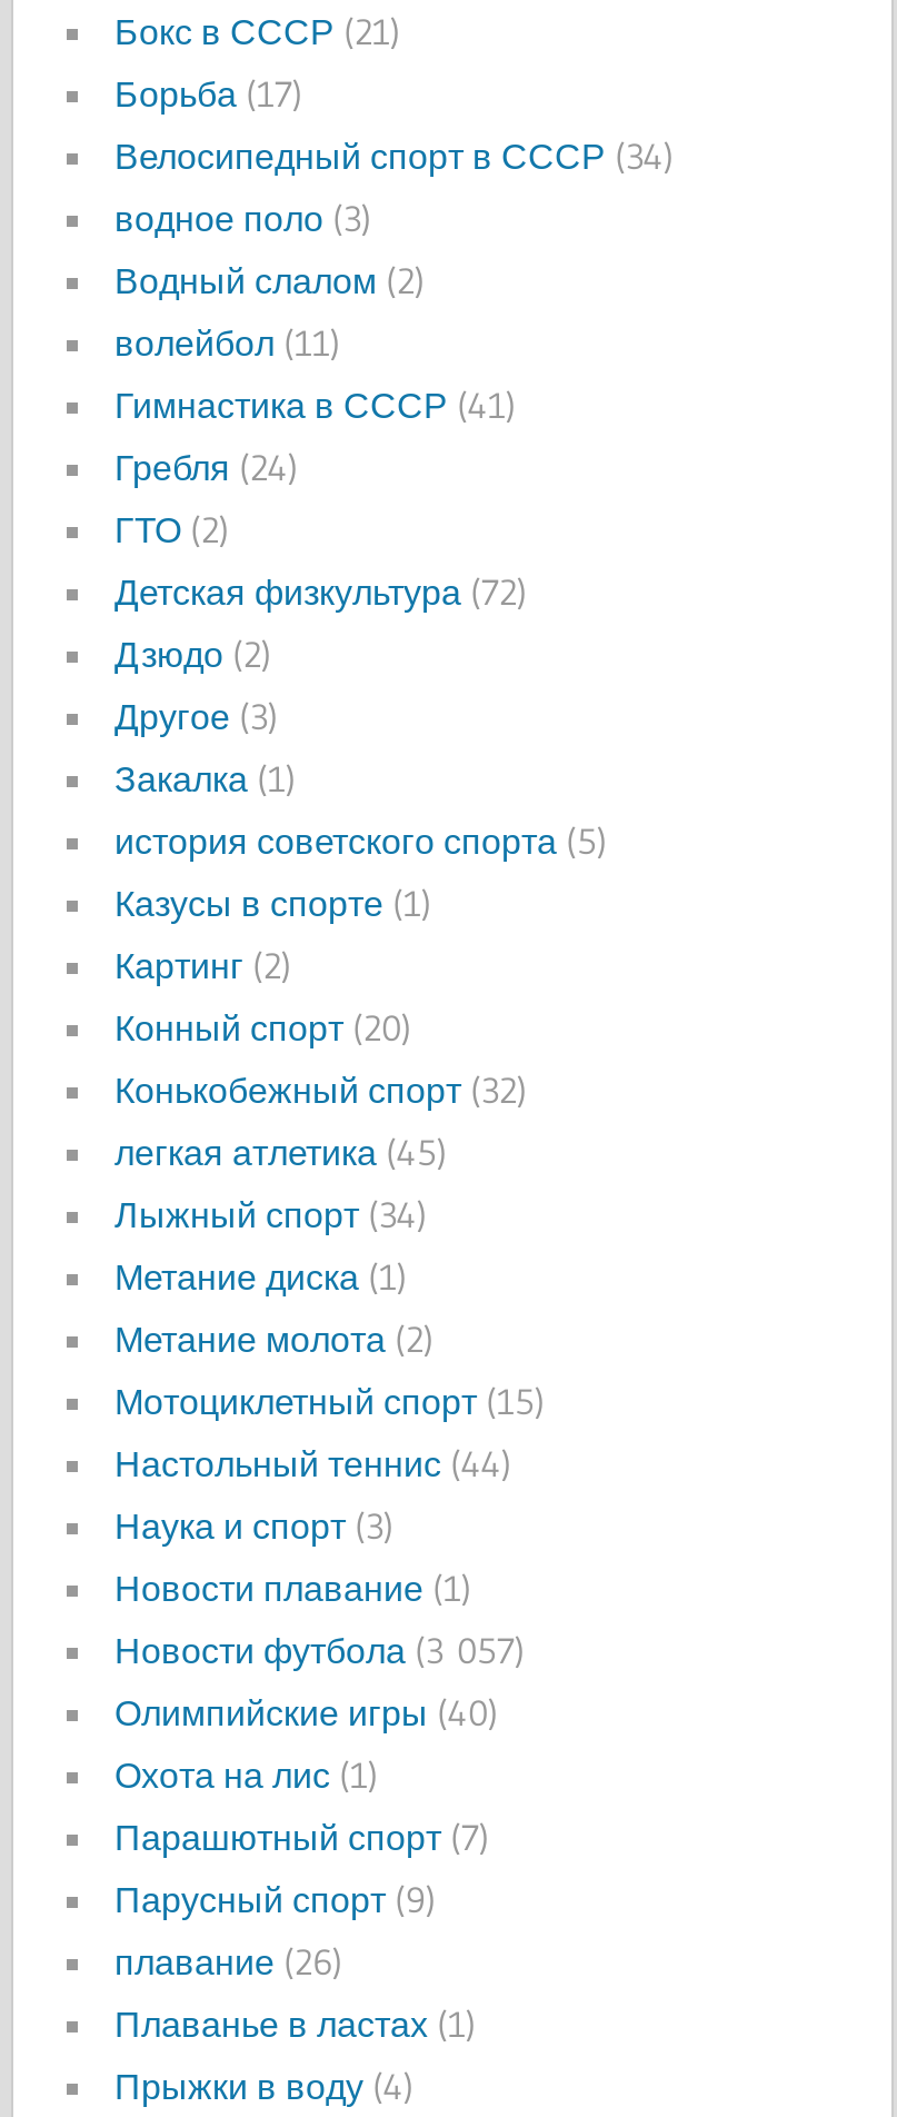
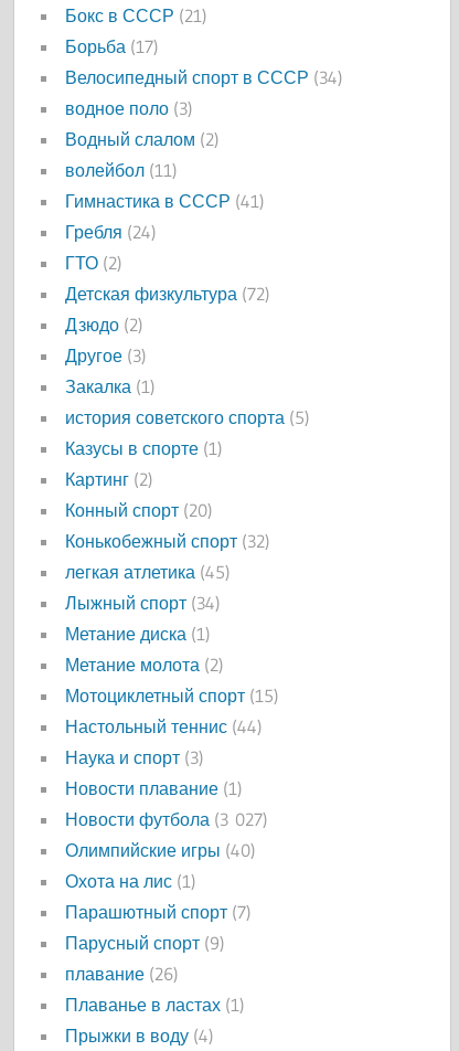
- Новости футбола (3 057)
+ Новости футбола (3 027)
